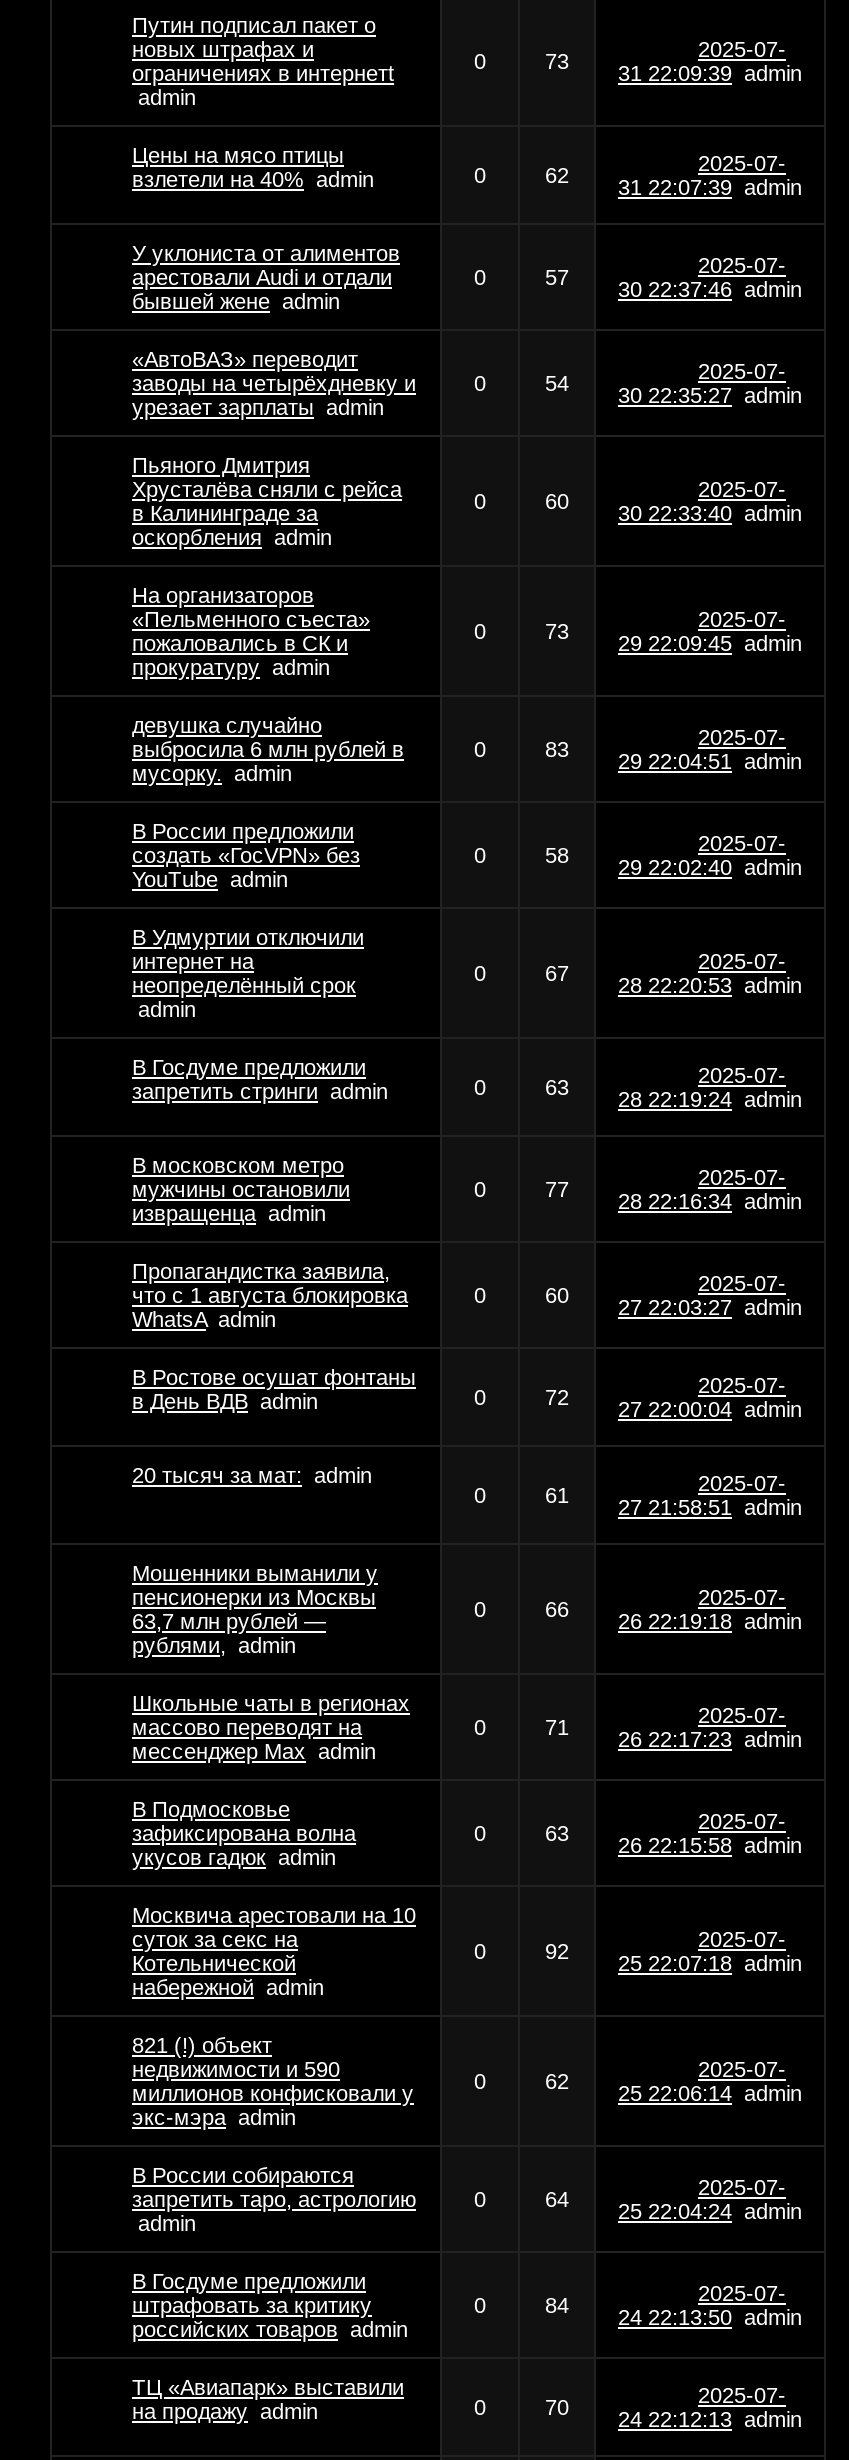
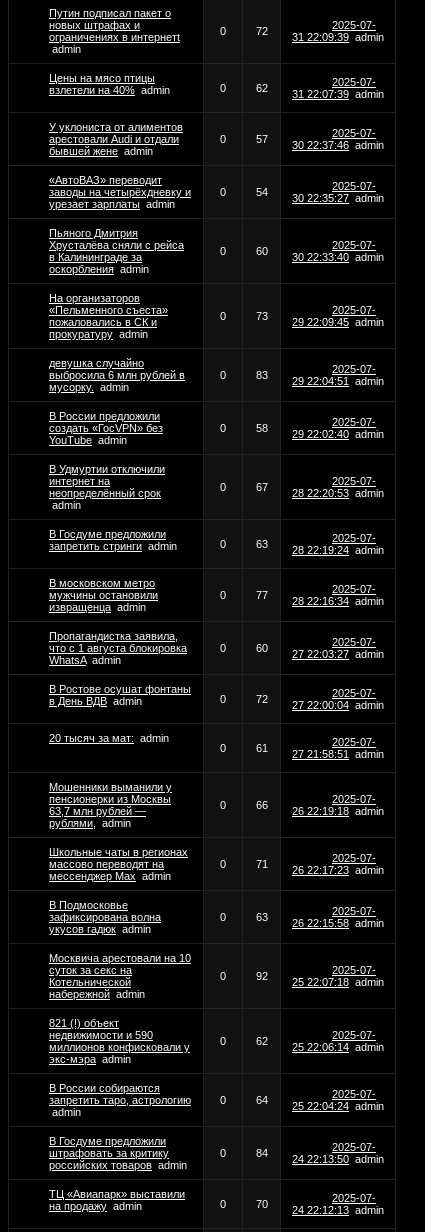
- 73
+ 72
